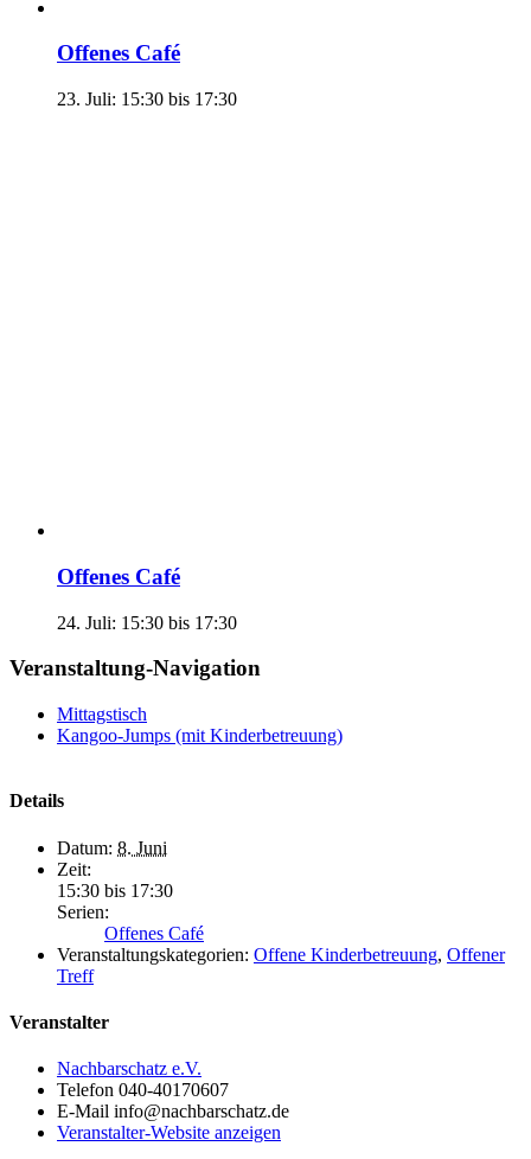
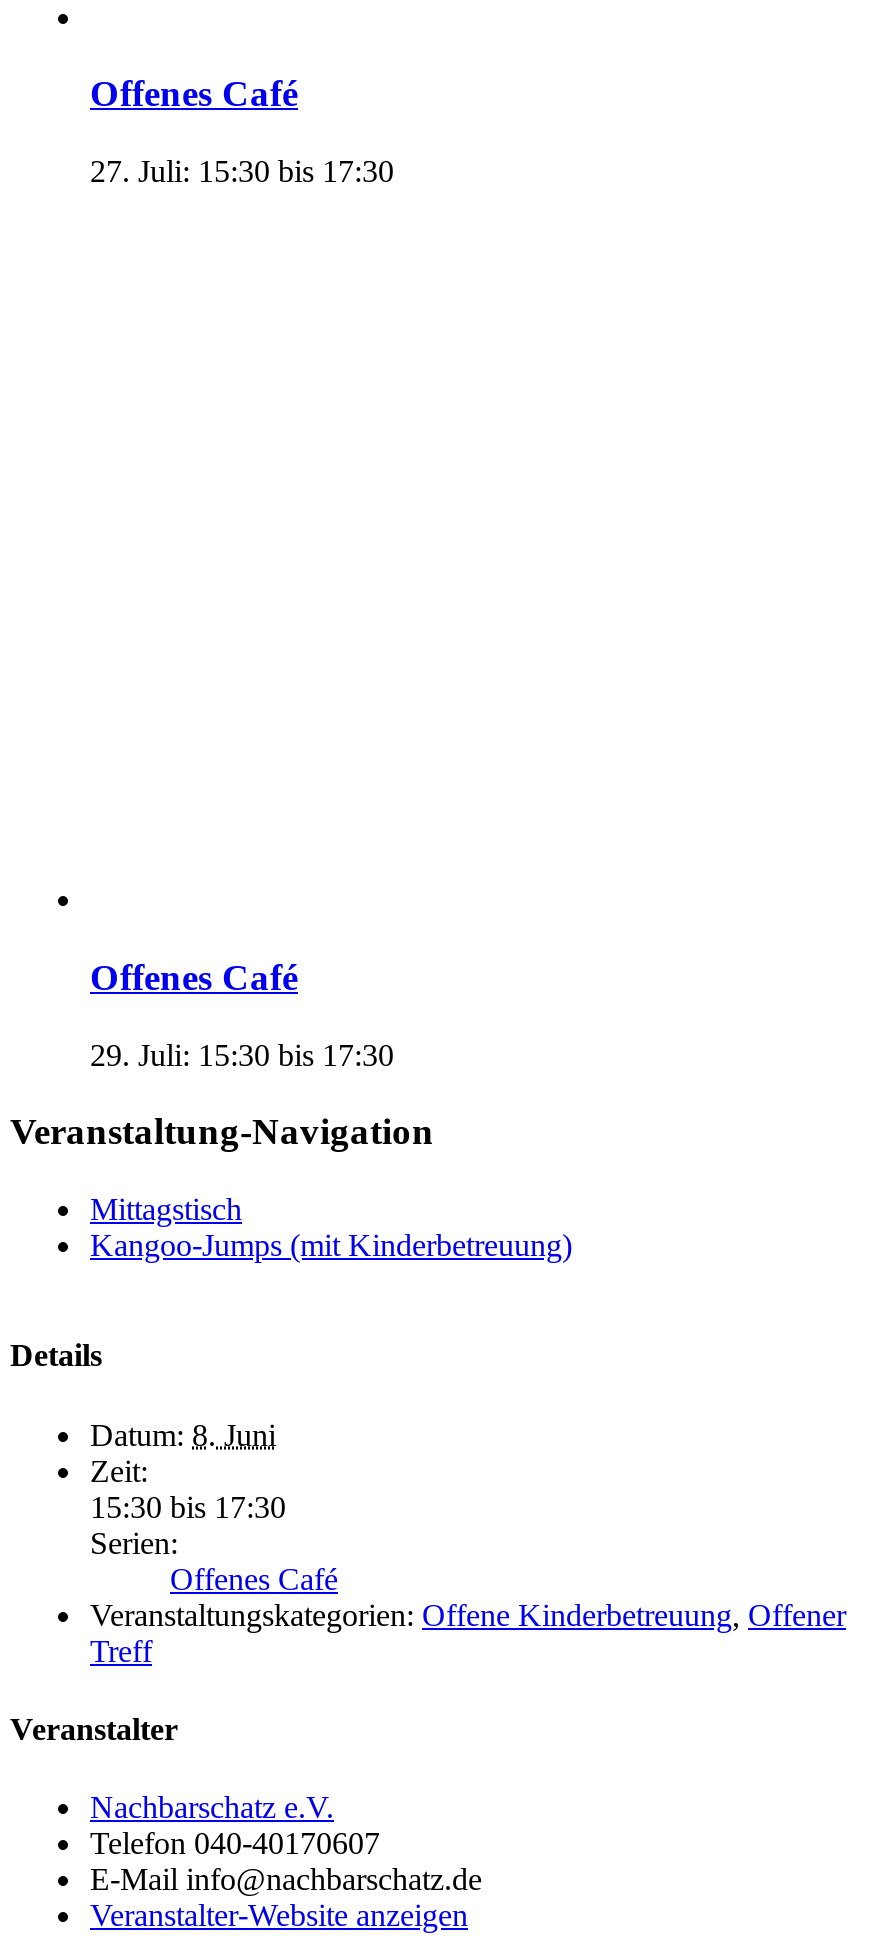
- 23. Juli: 15:30 bis 17:30
+ 27. Juli: 15:30 bis 17:30

- 24. Juli: 15:30 bis 17:30
+ 29. Juli: 15:30 bis 17:30
